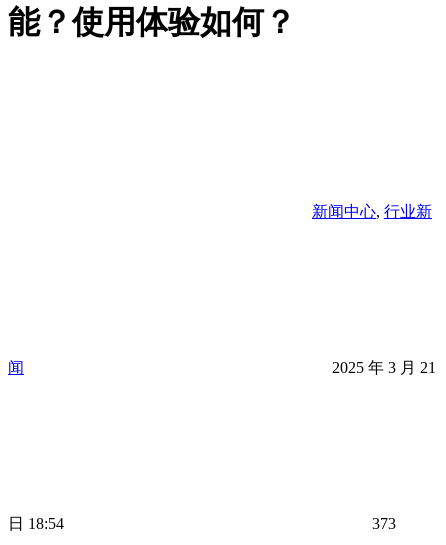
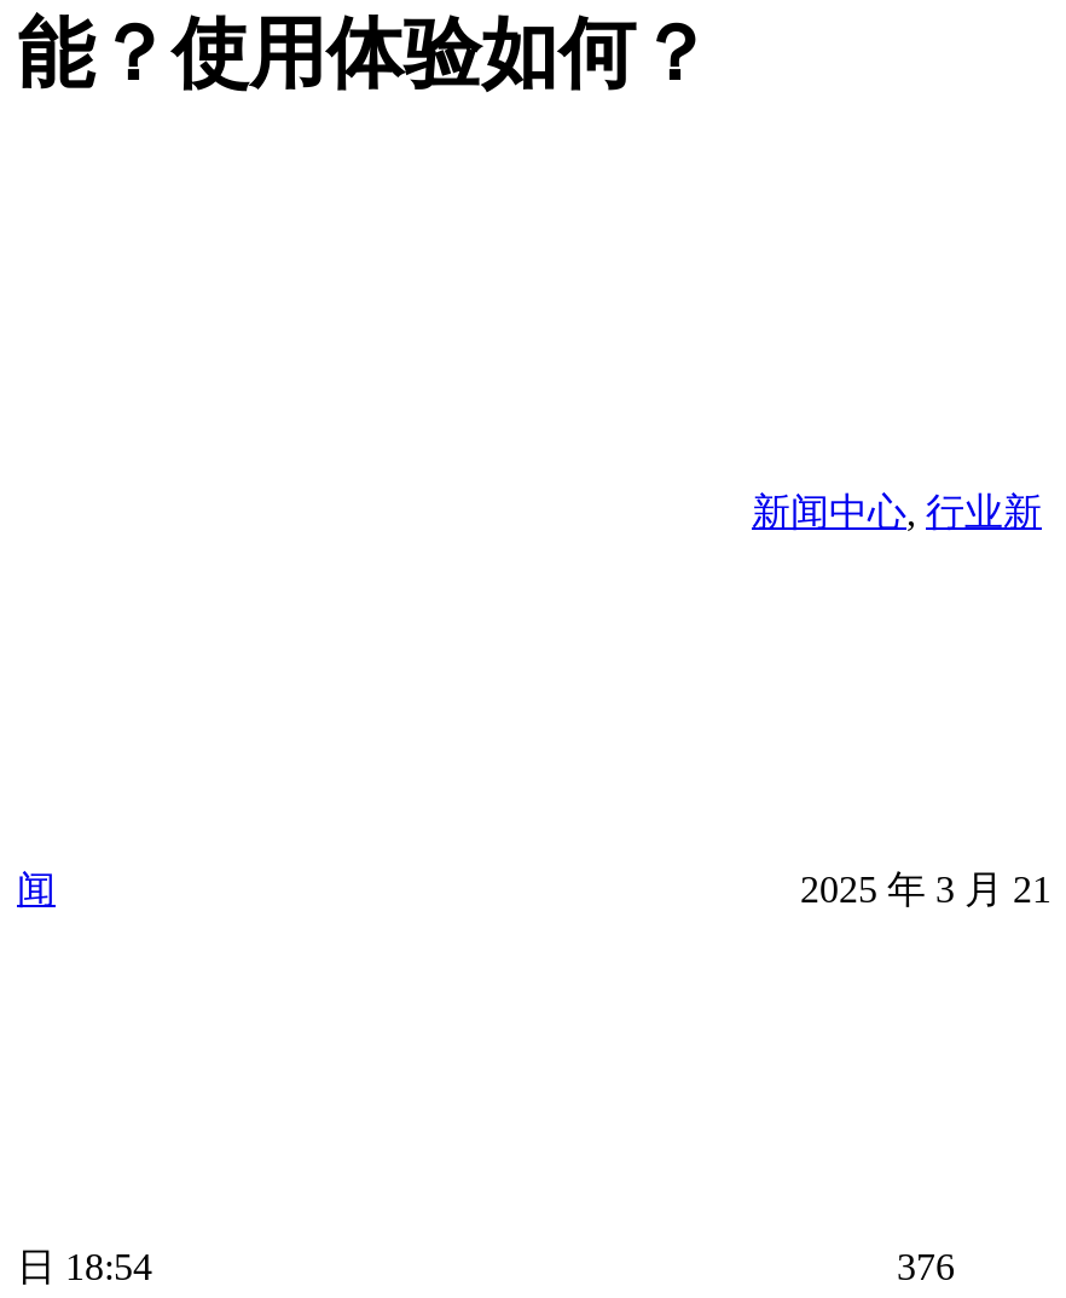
- 373
+ 376
